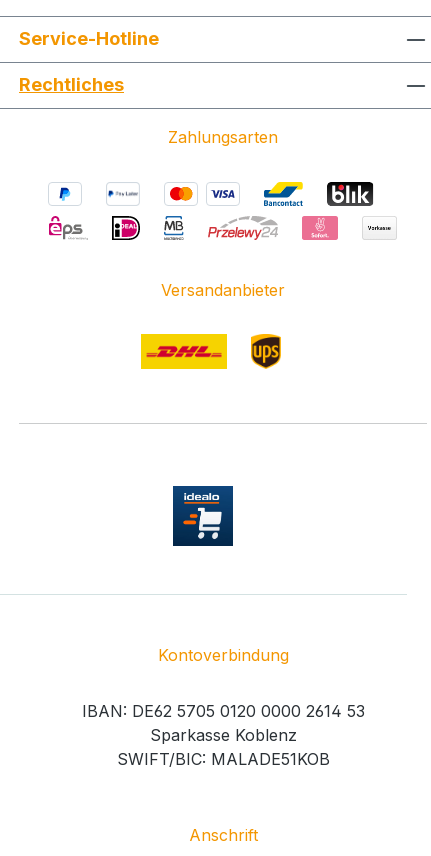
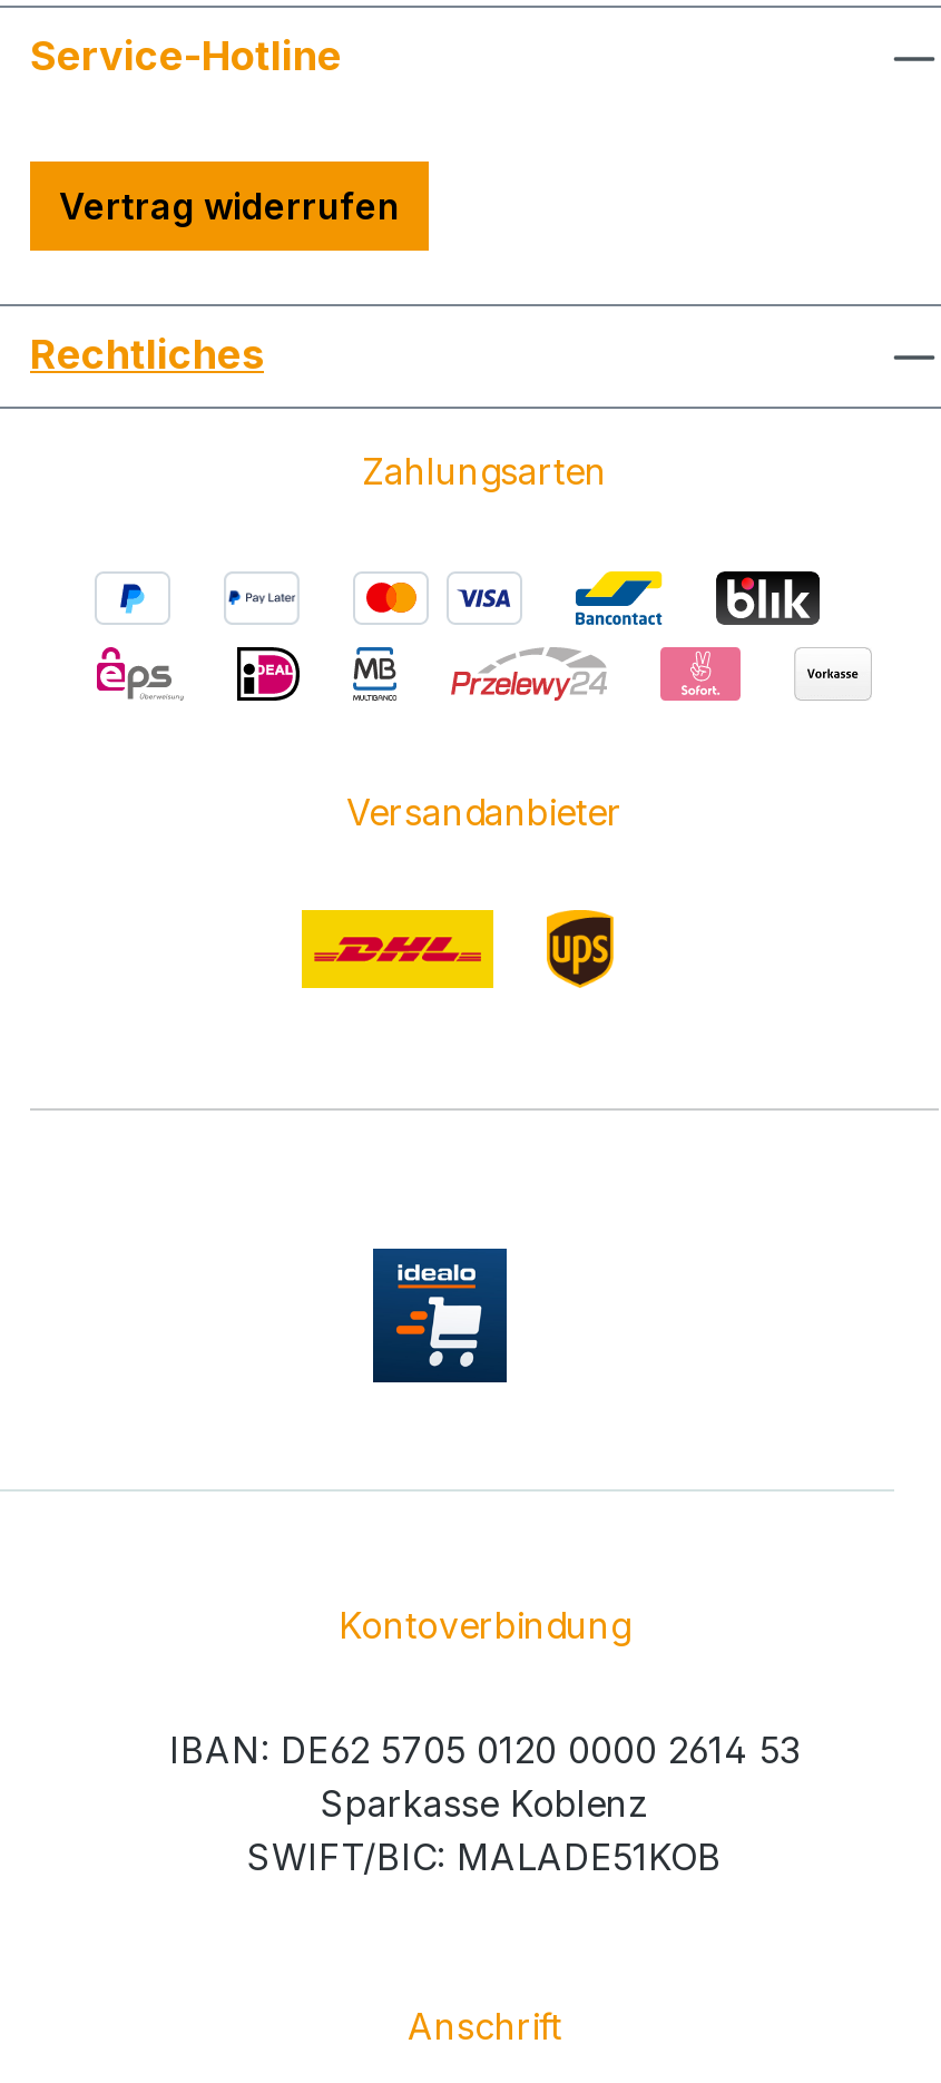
+ Vertrag widerrufen
